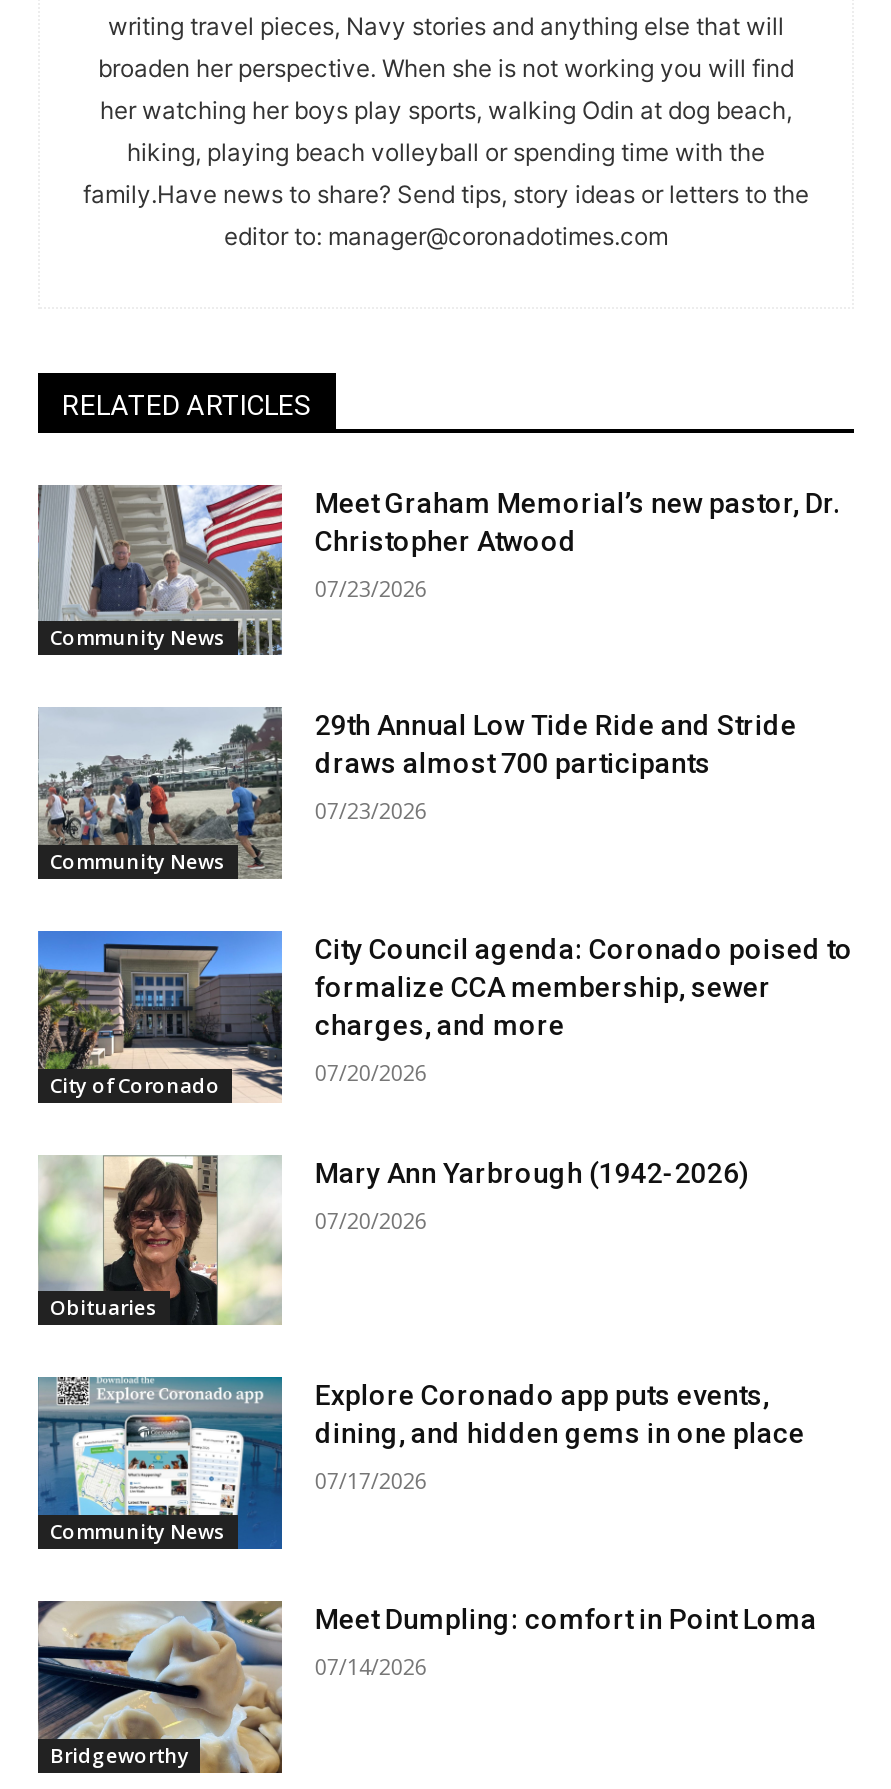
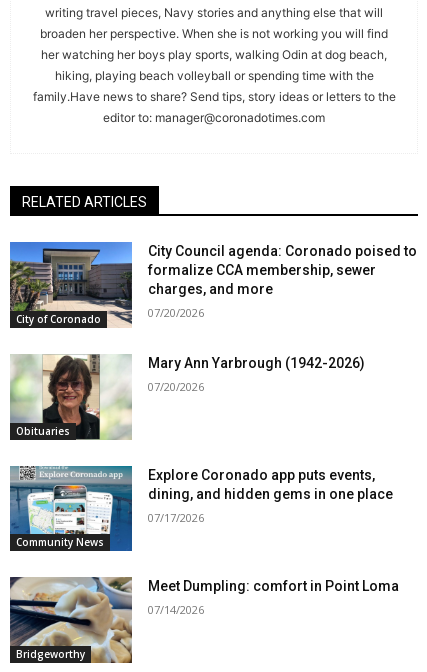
- [image]
- Community News

- Meet Graham Memorial’s new pastor, Dr.
- Christopher Atwood
- 07/23/2026

- [image]
- Community News

- 29th Annual Low Tide Ride and Stride
- draws almost 700 participants
- 07/23/2026
